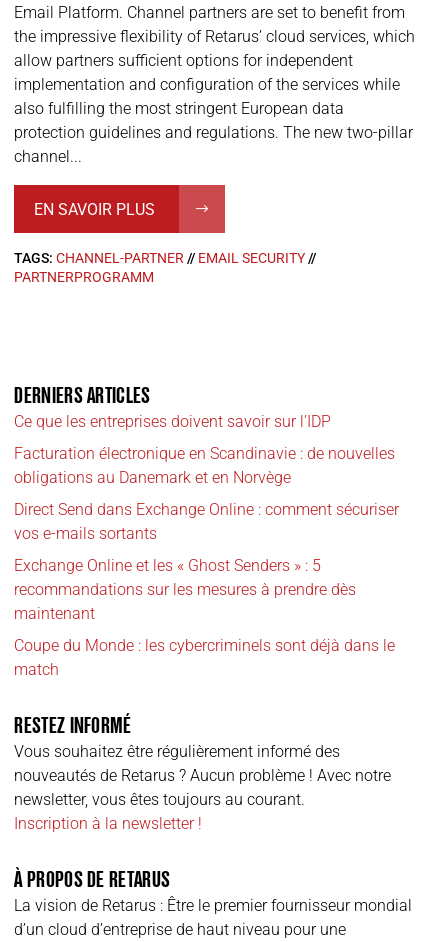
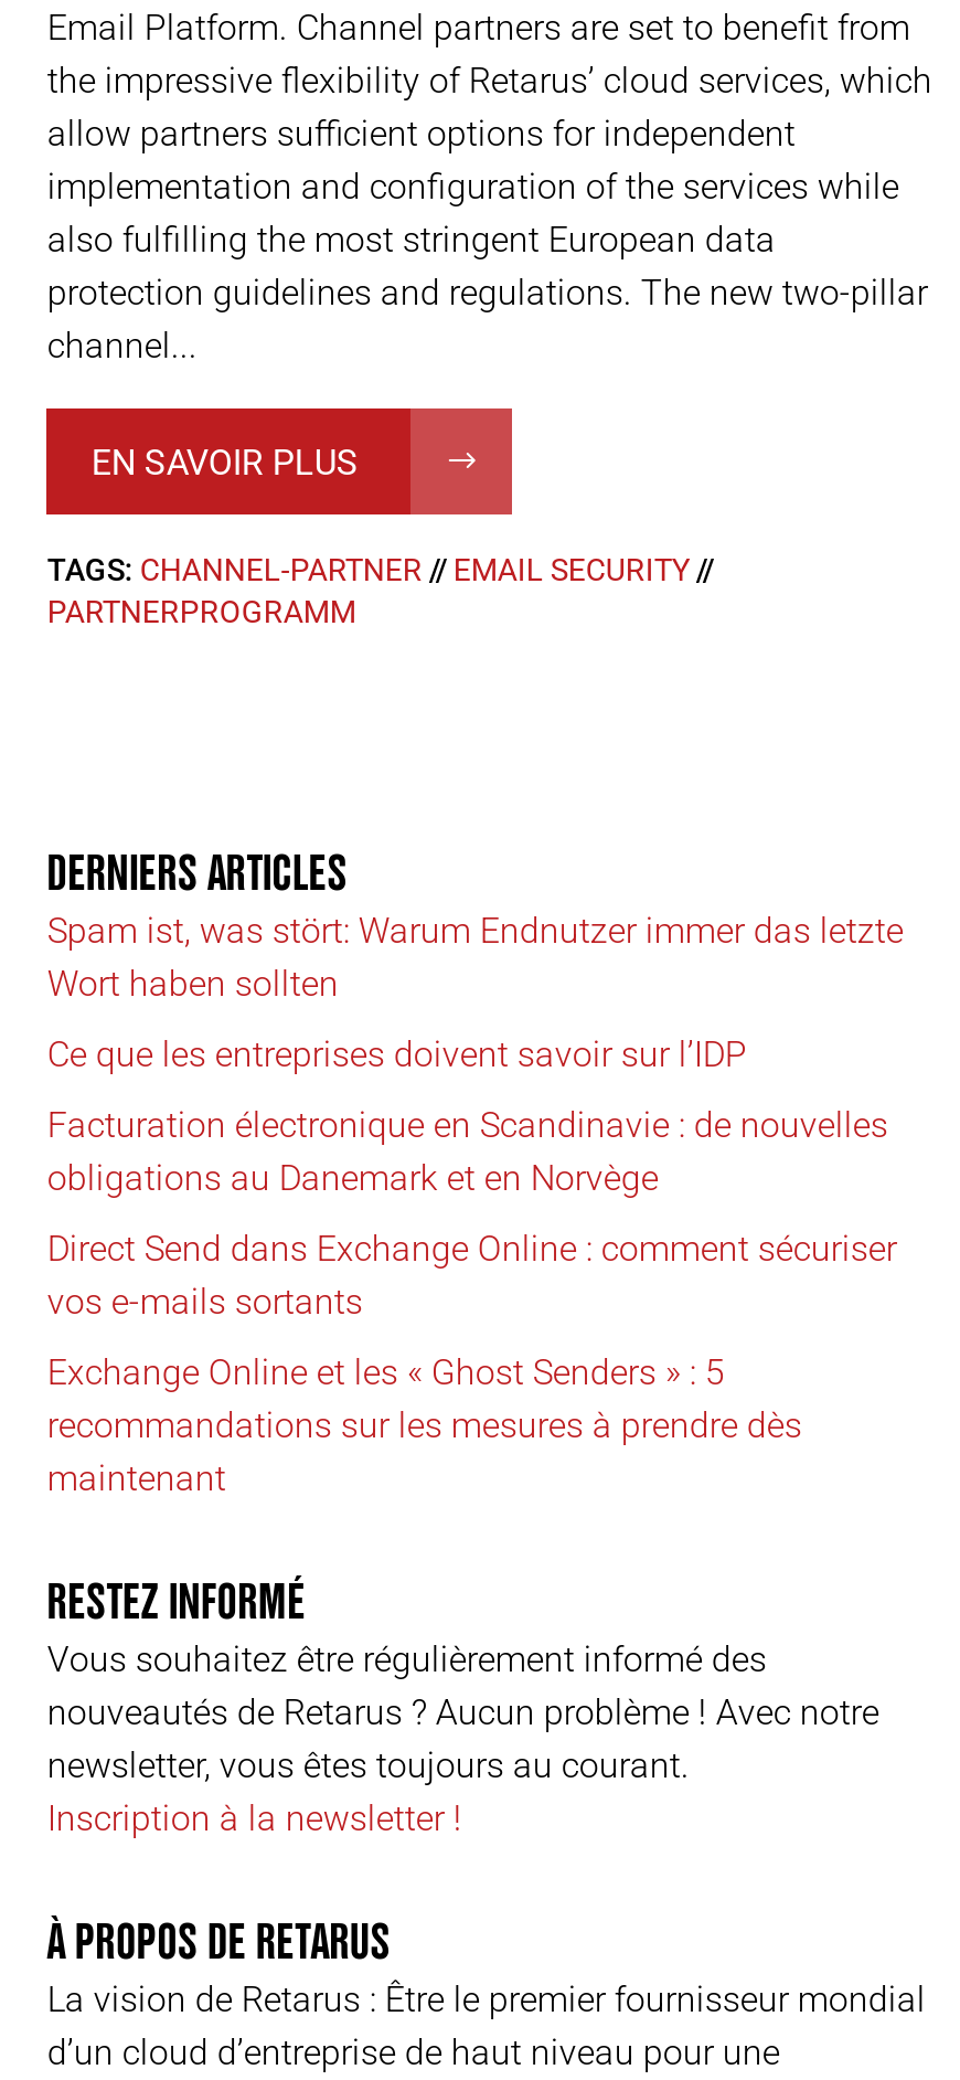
+ Spam ist, was stört: Warum Endnutzer immer das letzte
+ Wort haben sollten

moved down: Ce que les entreprises doivent savoir sur l’IDP | Facturation électronique en Scandinavie : de nouvelles | obligations au Danemark et en Norvège | Direct Send dans Exchange Online : comment sécuriser | vos e-mails sortants | Exchange Online et les « Ghost Senders » : 5 | recommandations sur les mesures à prendre dès | maintenant

- Coupe du Monde : les cybercriminels sont déjà dans le
- match
